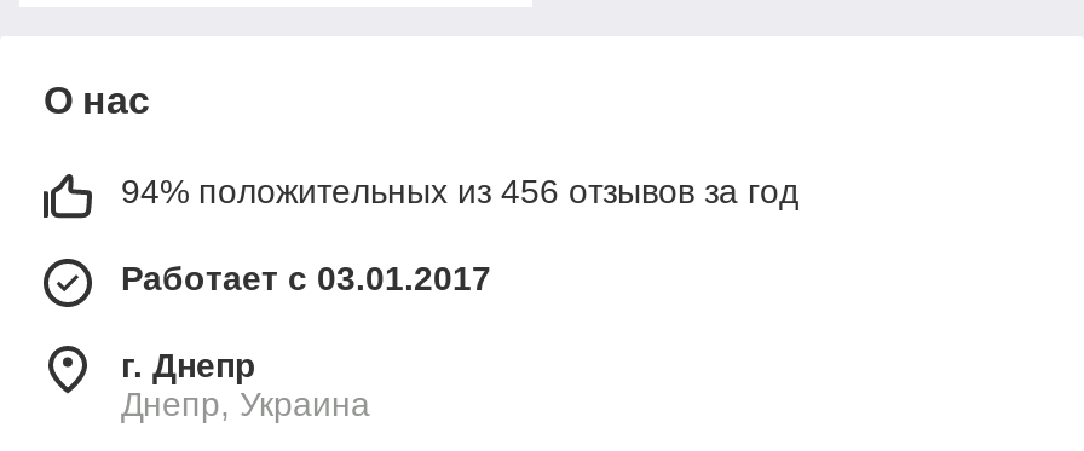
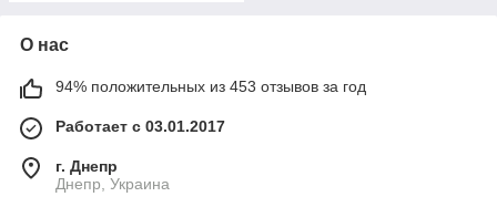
- 94% положительных из 456 отзывов за год
+ 94% положительных из 453 отзывов за год
